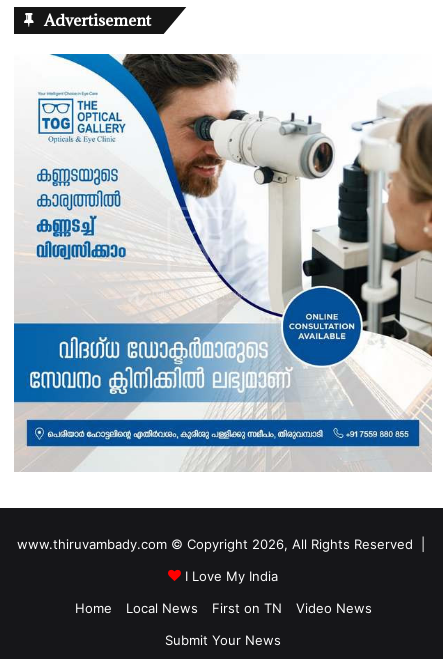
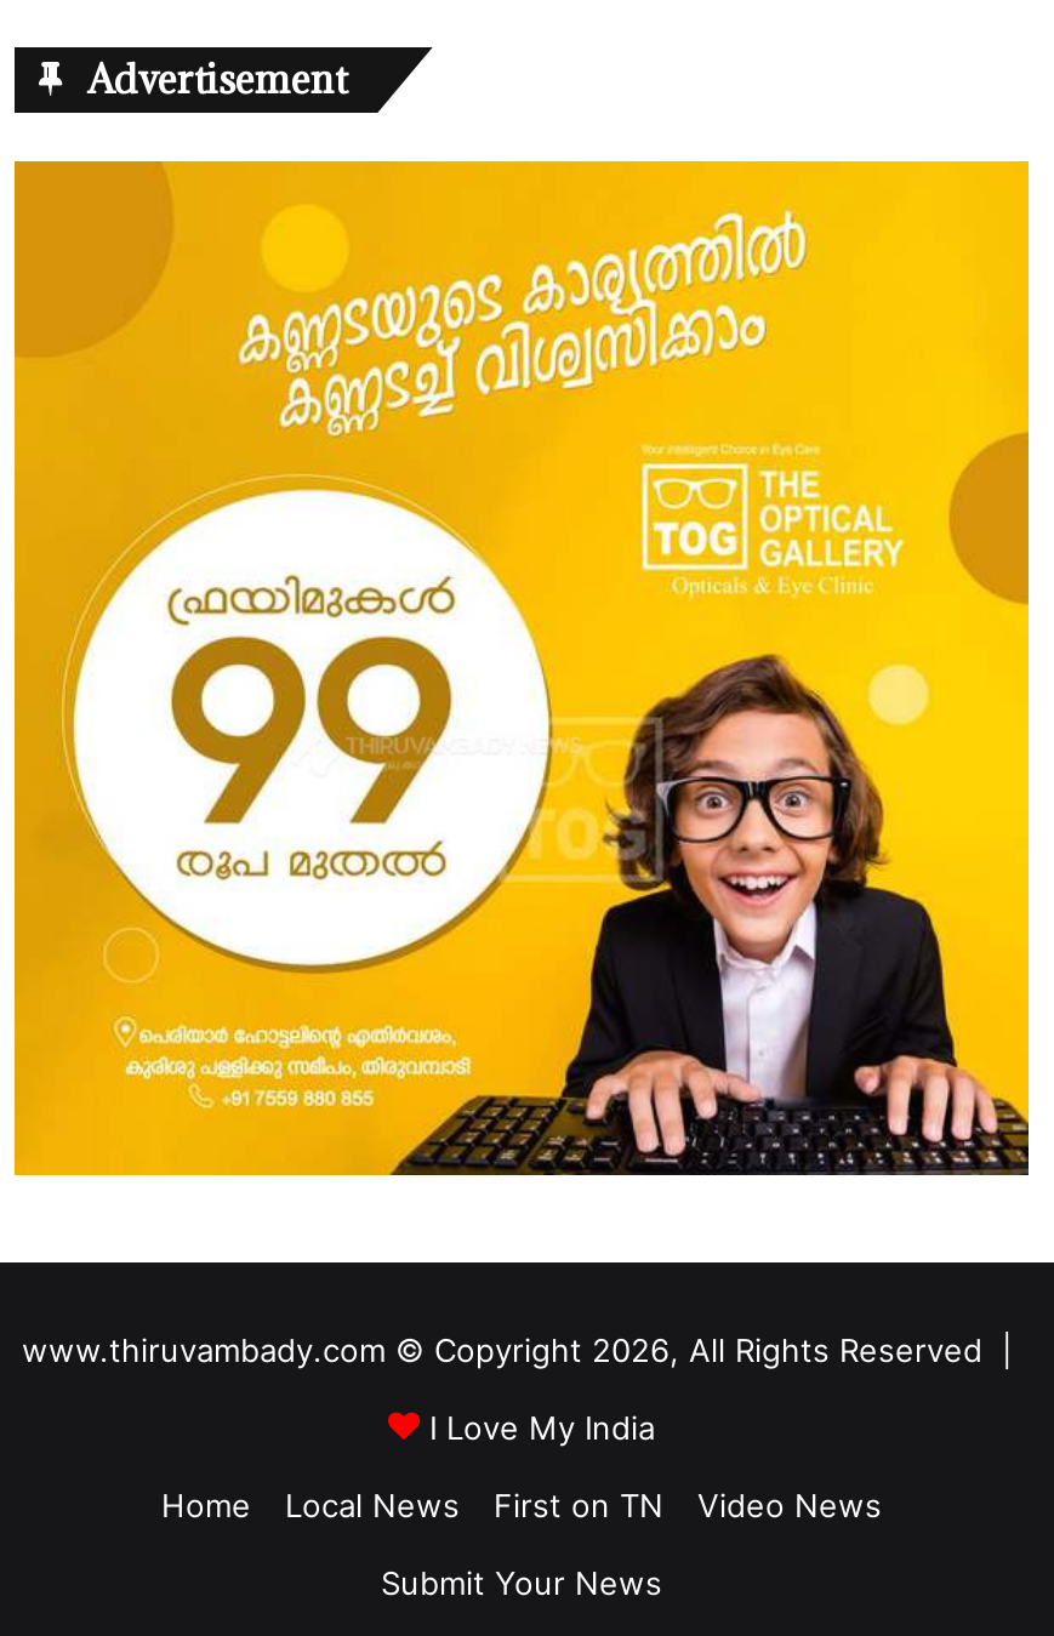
- [image]
+ [image]
